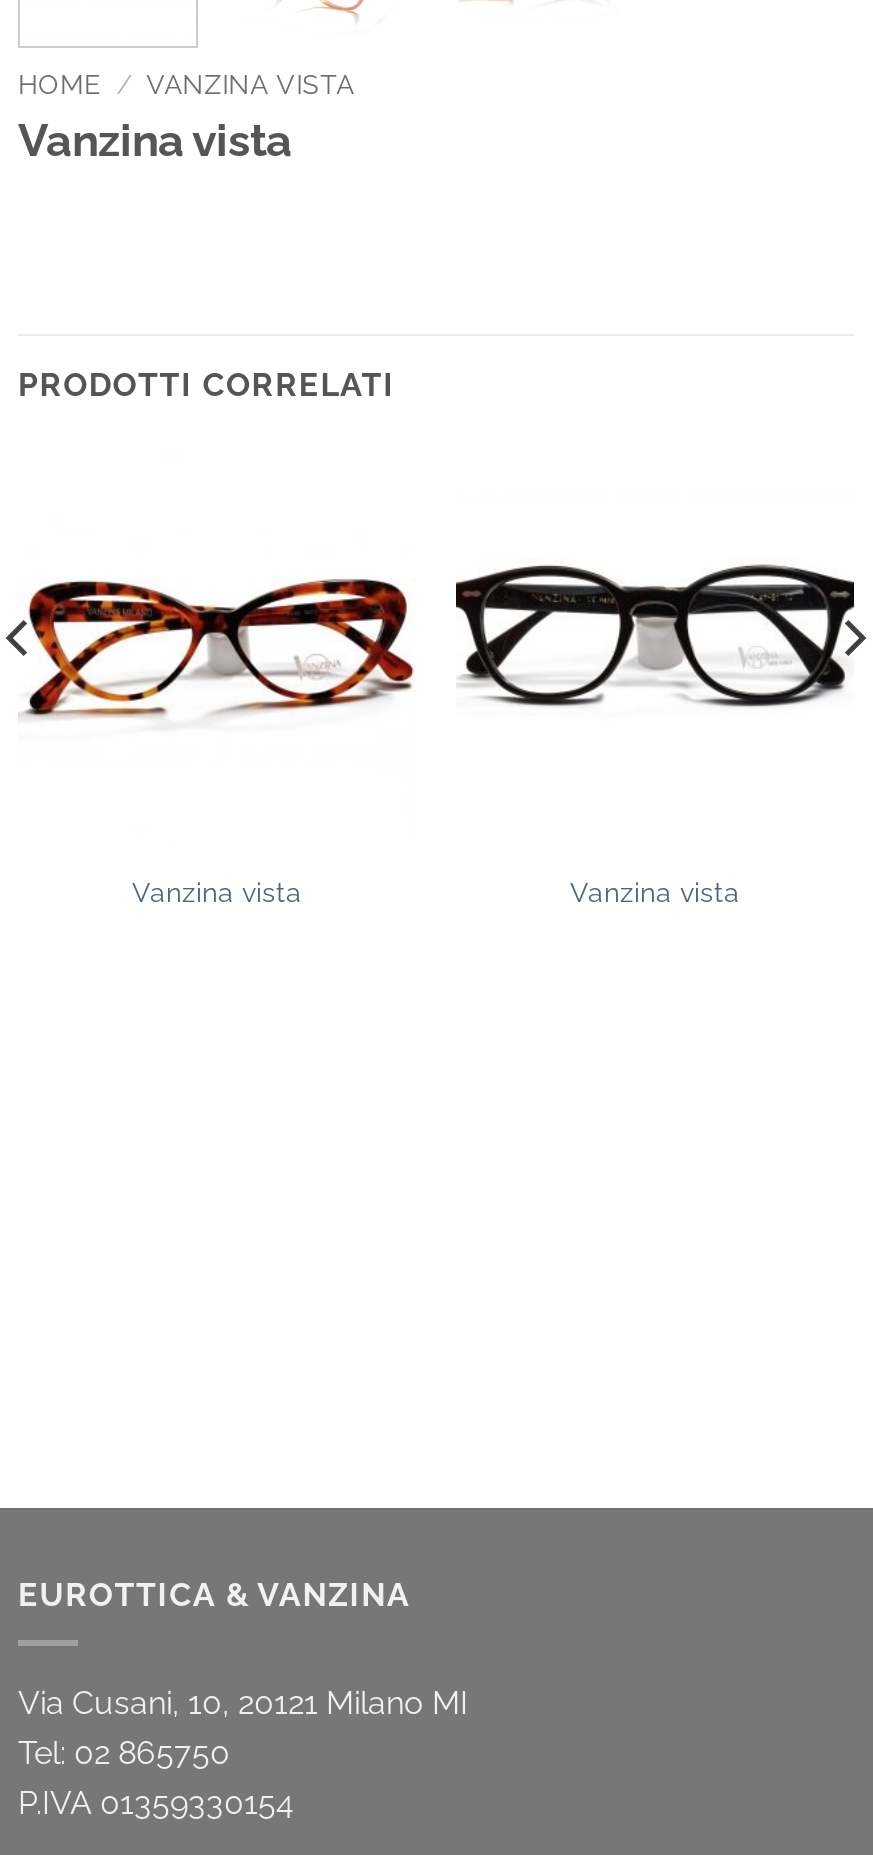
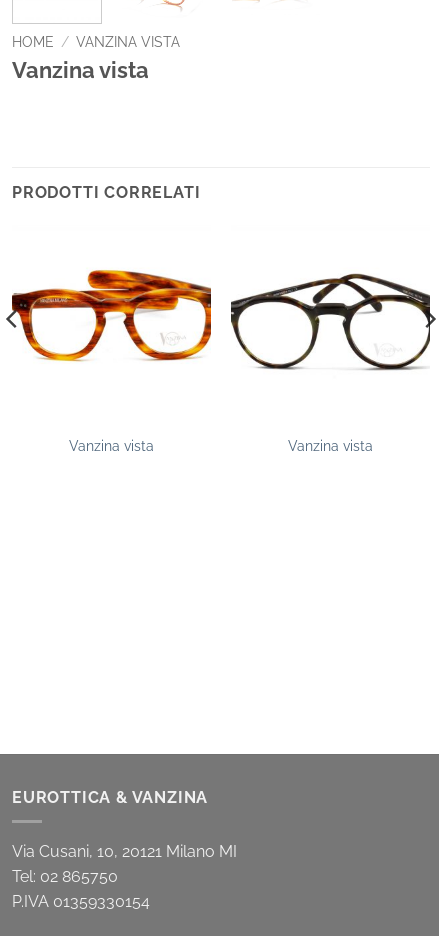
- [image]
+ [image]

- [image]
+ [image]
